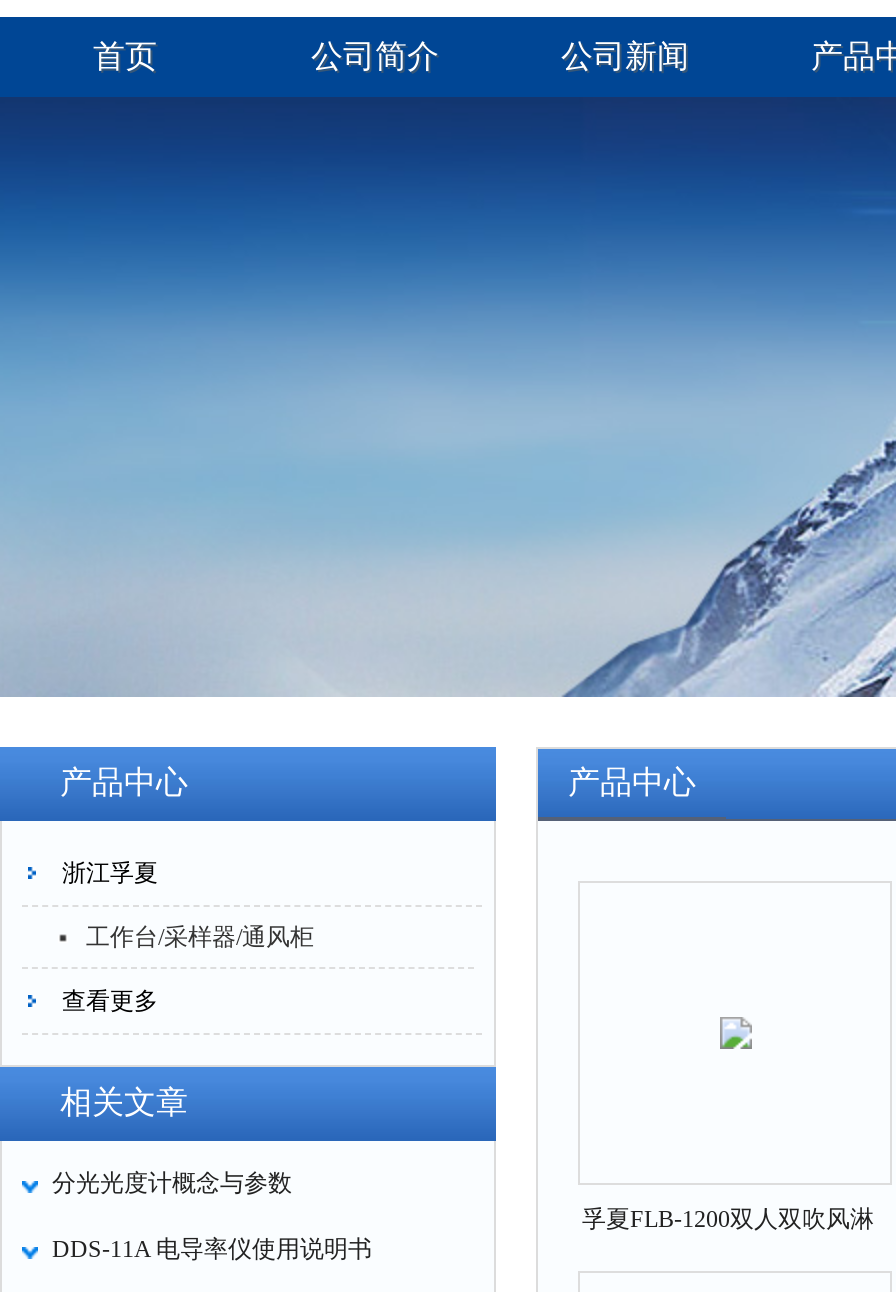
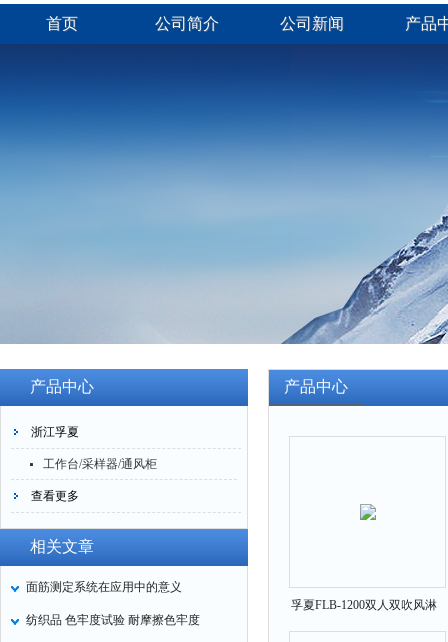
- 分光光度计概念与参数
+ 面筋测定系统在应用中的意义

- DDS-11A 电导率仪使用说明书
+ 纺织品 色牢度试验 耐摩擦色牢度
